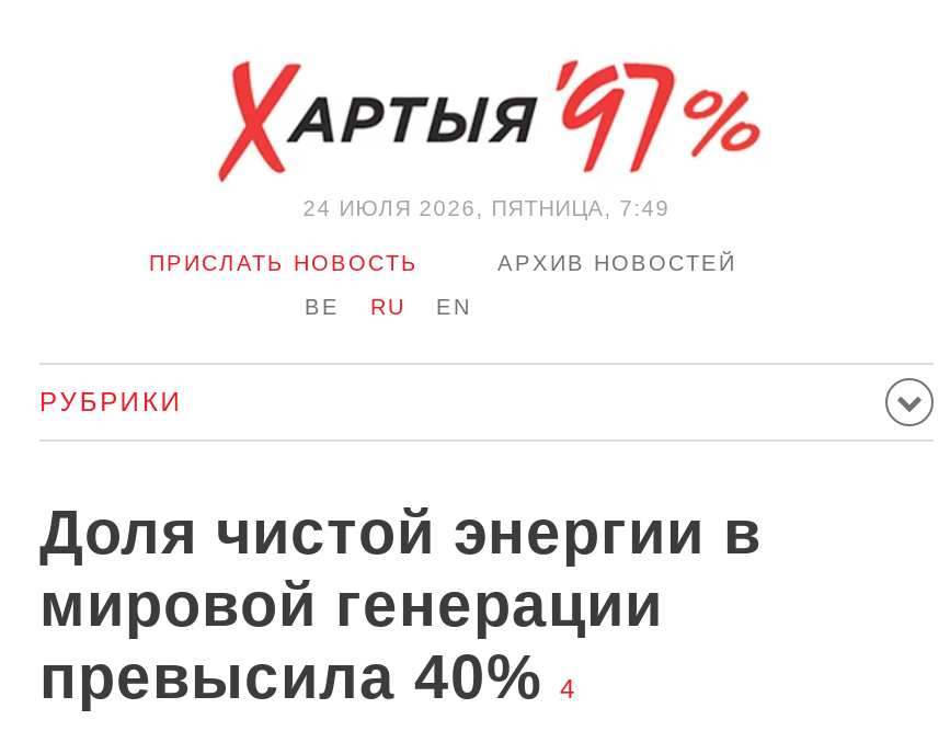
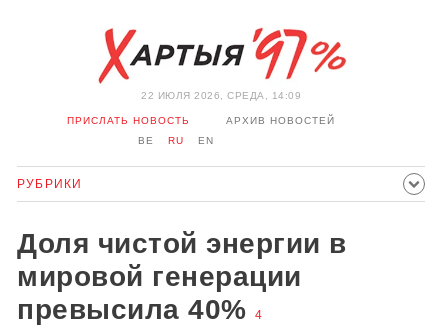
- 24 ИЮЛЯ 2026, ПЯТНИЦА, 7:49
+ 22 ИЮЛЯ 2026, СРЕДА, 14:09
